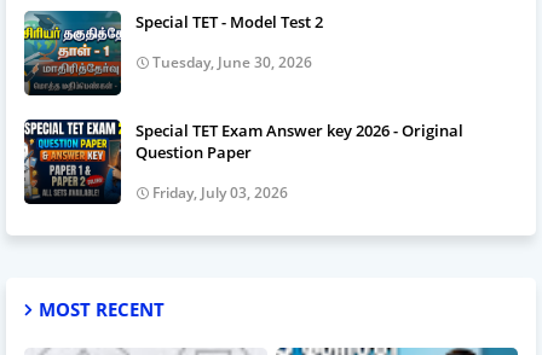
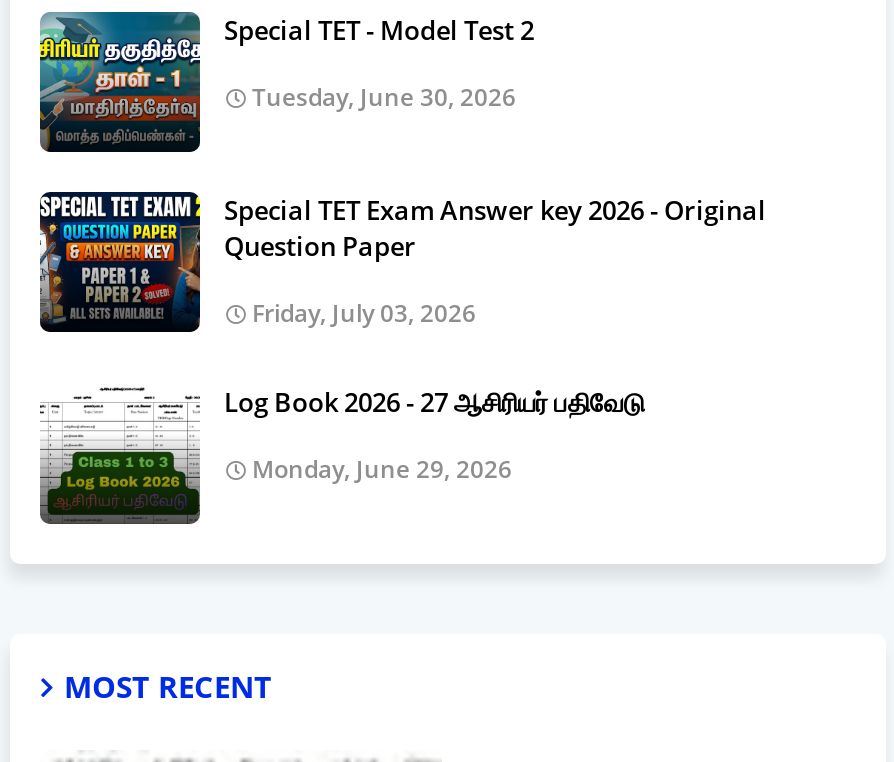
+ [image]
+ Log Book 2026 - 27 ஆசிரியர் பதிவேடு
+ Monday, June 29, 2026
